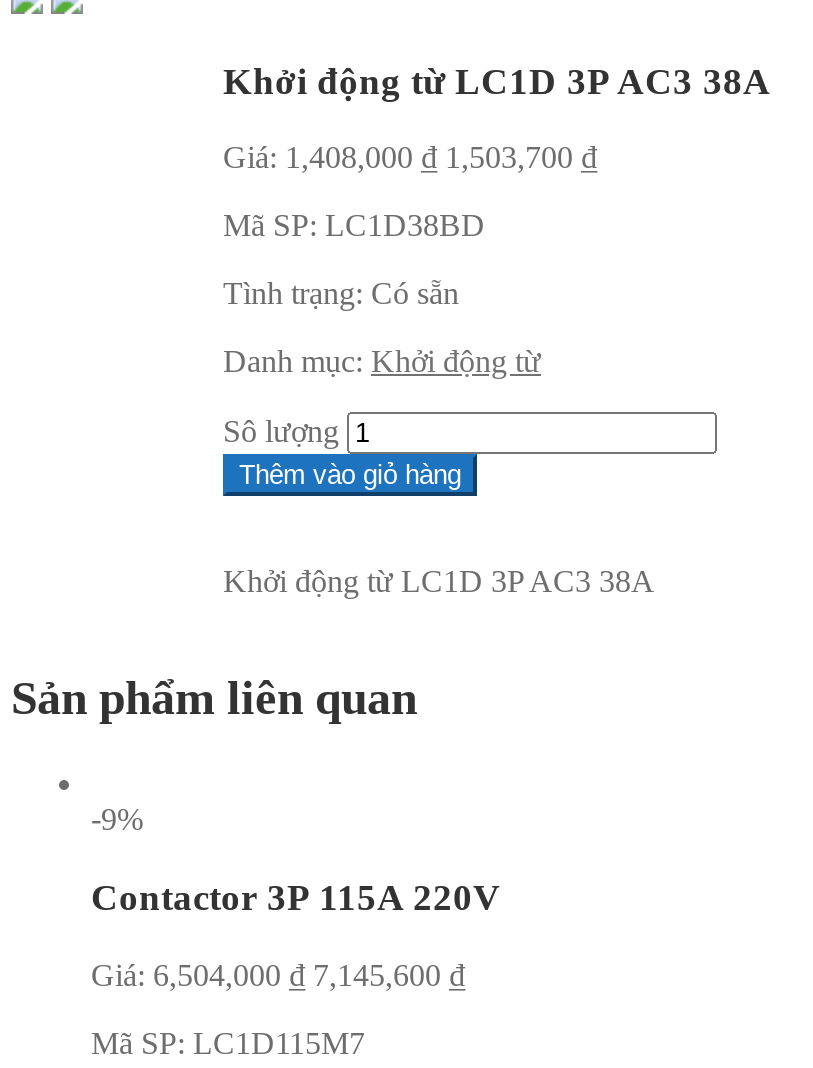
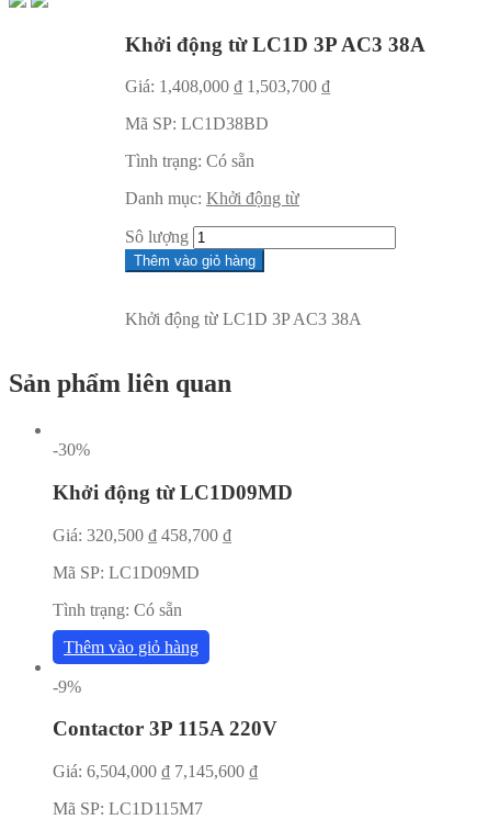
+ -30%
+ Khởi động từ LC1D09MD
+ Giá: 320,500 ₫ 458,700 ₫
+ Mã SP: LC1D09MD
+ Tình trạng: Có sẵn
+ Thêm vào giỏ hàng
